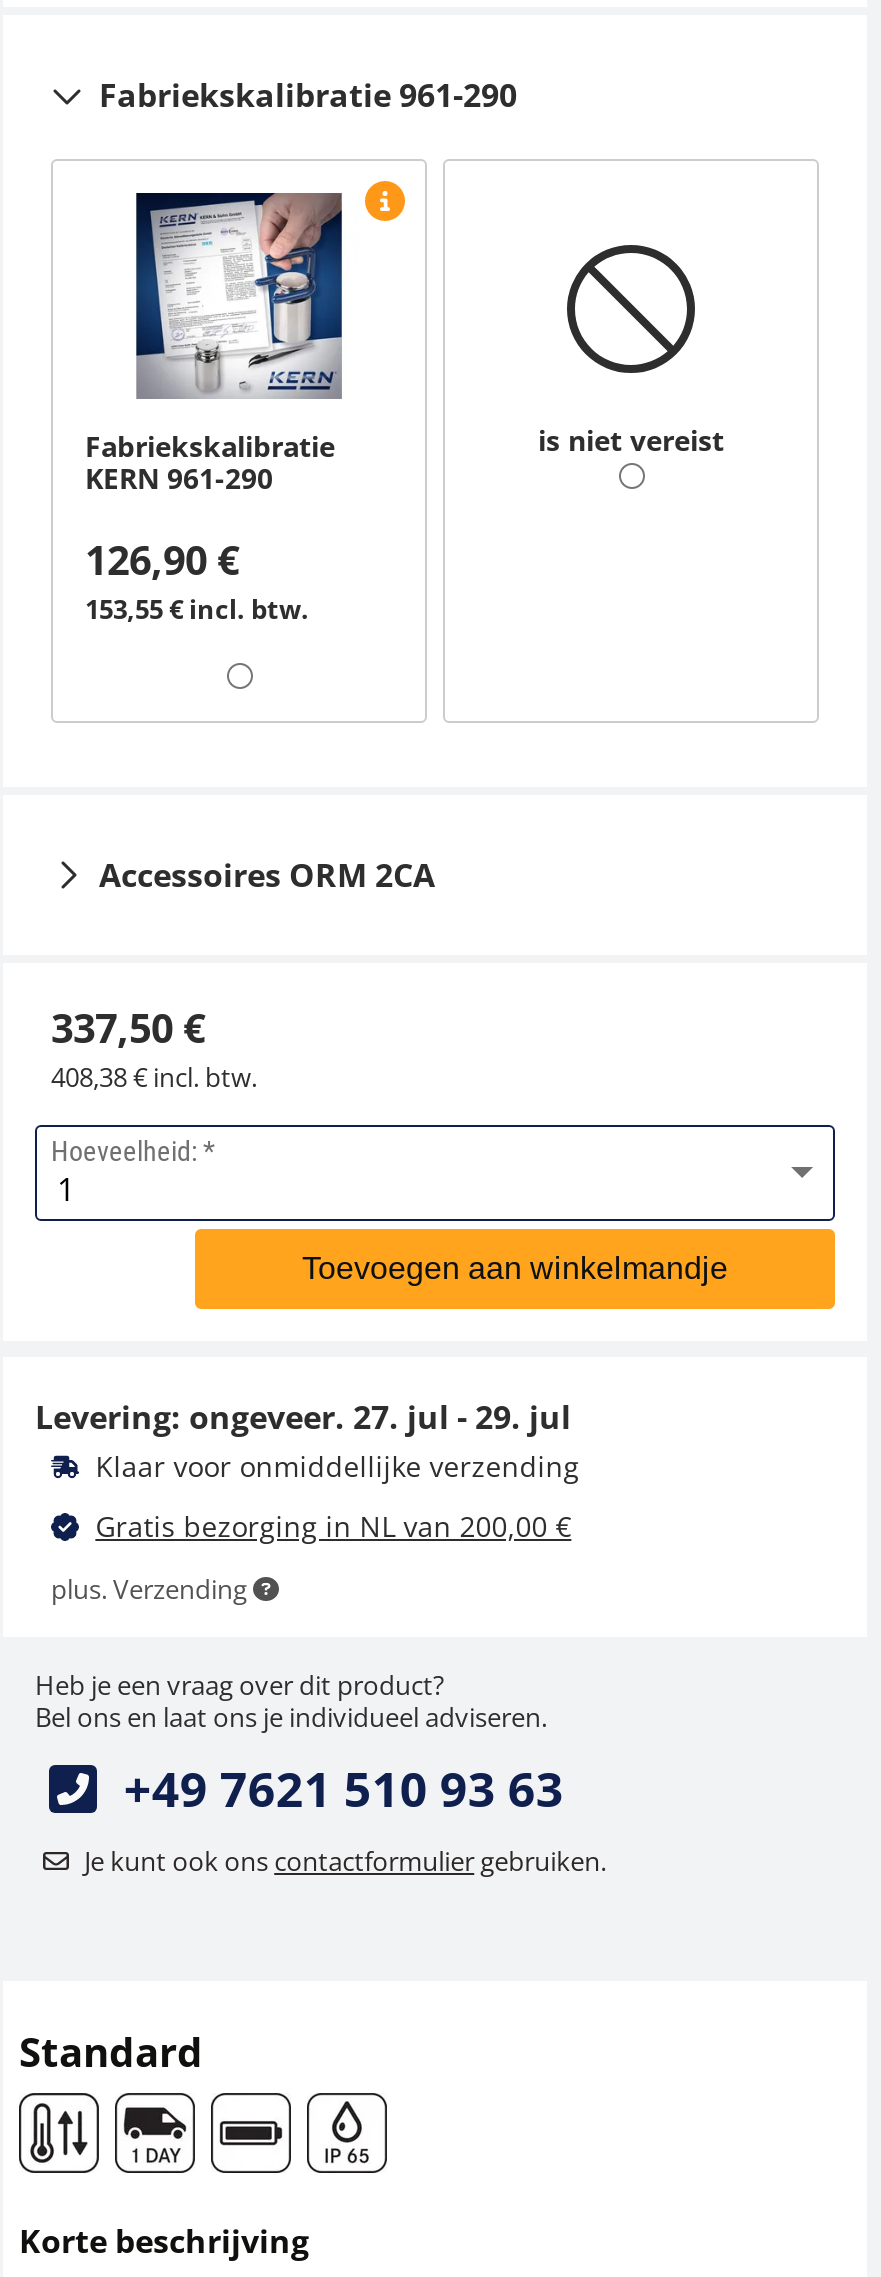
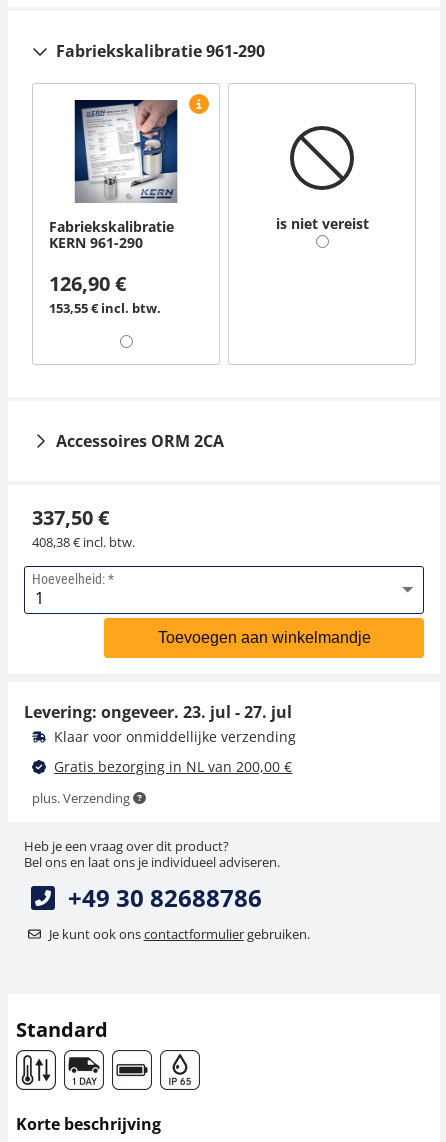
- Levering: ongeveer. 27. jul - 29. jul
+ Levering: ongeveer. 23. jul - 27. jul

- +49 7621 510 93 63
+ +49 30 82688786
